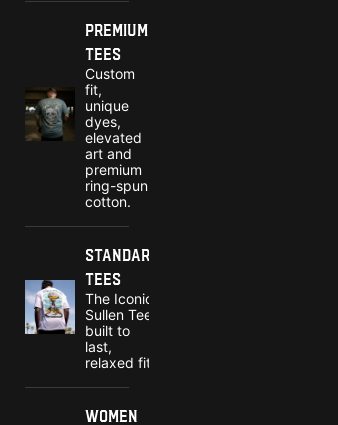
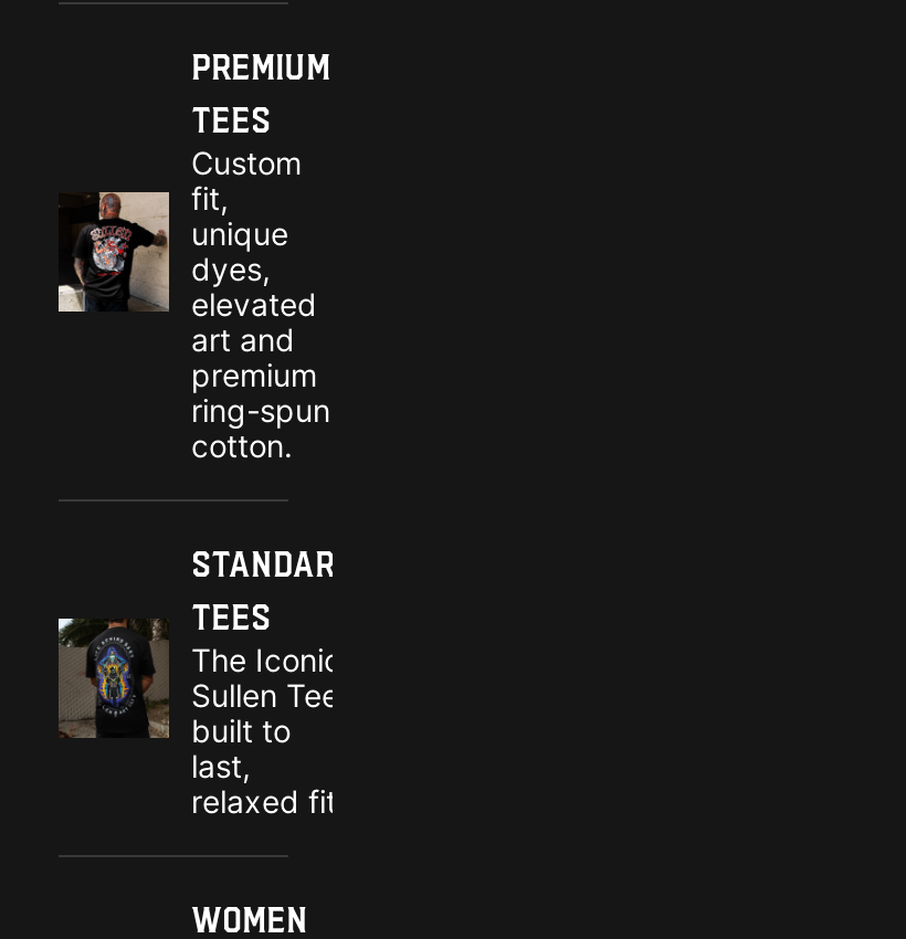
- [image]
+ [image]

- [image]
+ [image]
